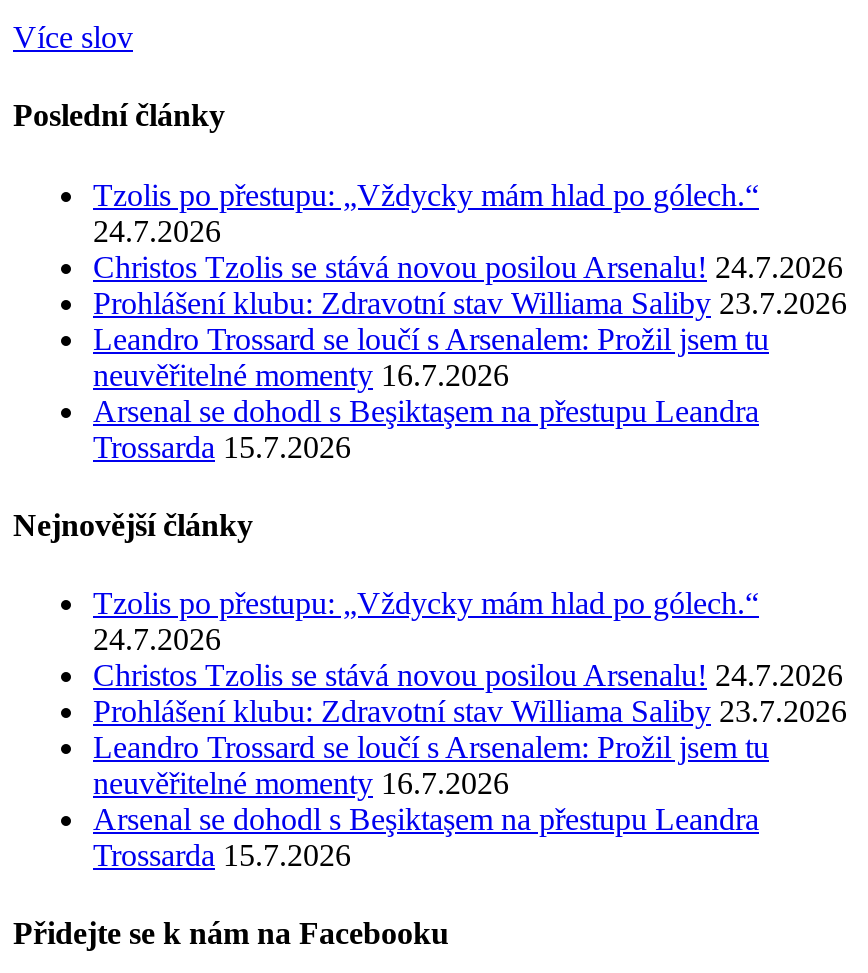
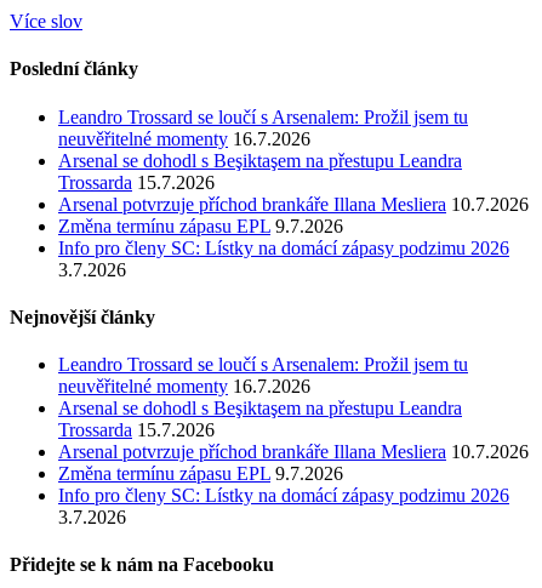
- Tzolis po přestupu: „Vždycky mám hlad po gólech.“
- 24.7.2026
- Christos Tzolis se stává novou posilou Arsenalu! 24.7.2026
- Prohlášení klubu: Zdravotní stav Williama Saliby 23.7.2026

moved up: Leandro Trossard se loučí s Arsenalem: Prožil jsem tu | neuvěřitelné momenty 16.7.2026 | Arsenal se dohodl s Beşiktaşem na přestupu Leandra | Trossarda 15.7.2026

+ Arsenal potvrzuje příchod brankáře Illana Mesliera 10.7.2026
+ Změna termínu zápasu EPL 9.7.2026
+ Info pro členy SC: Lístky na domácí zápasy podzimu 2026
+ 3.7.2026

- Tzolis po přestupu: „Vždycky mám hlad po gólech.“
- 24.7.2026
- Christos Tzolis se stává novou posilou Arsenalu! 24.7.2026
- Prohlášení klubu: Zdravotní stav Williama Saliby 23.7.2026

moved up: Leandro Trossard se loučí s Arsenalem: Prožil jsem tu | neuvěřitelné momenty 16.7.2026 | Arsenal se dohodl s Beşiktaşem na přestupu Leandra | Trossarda 15.7.2026

+ Arsenal potvrzuje příchod brankáře Illana Mesliera 10.7.2026
+ Změna termínu zápasu EPL 9.7.2026
+ Info pro členy SC: Lístky na domácí zápasy podzimu 2026
+ 3.7.2026
